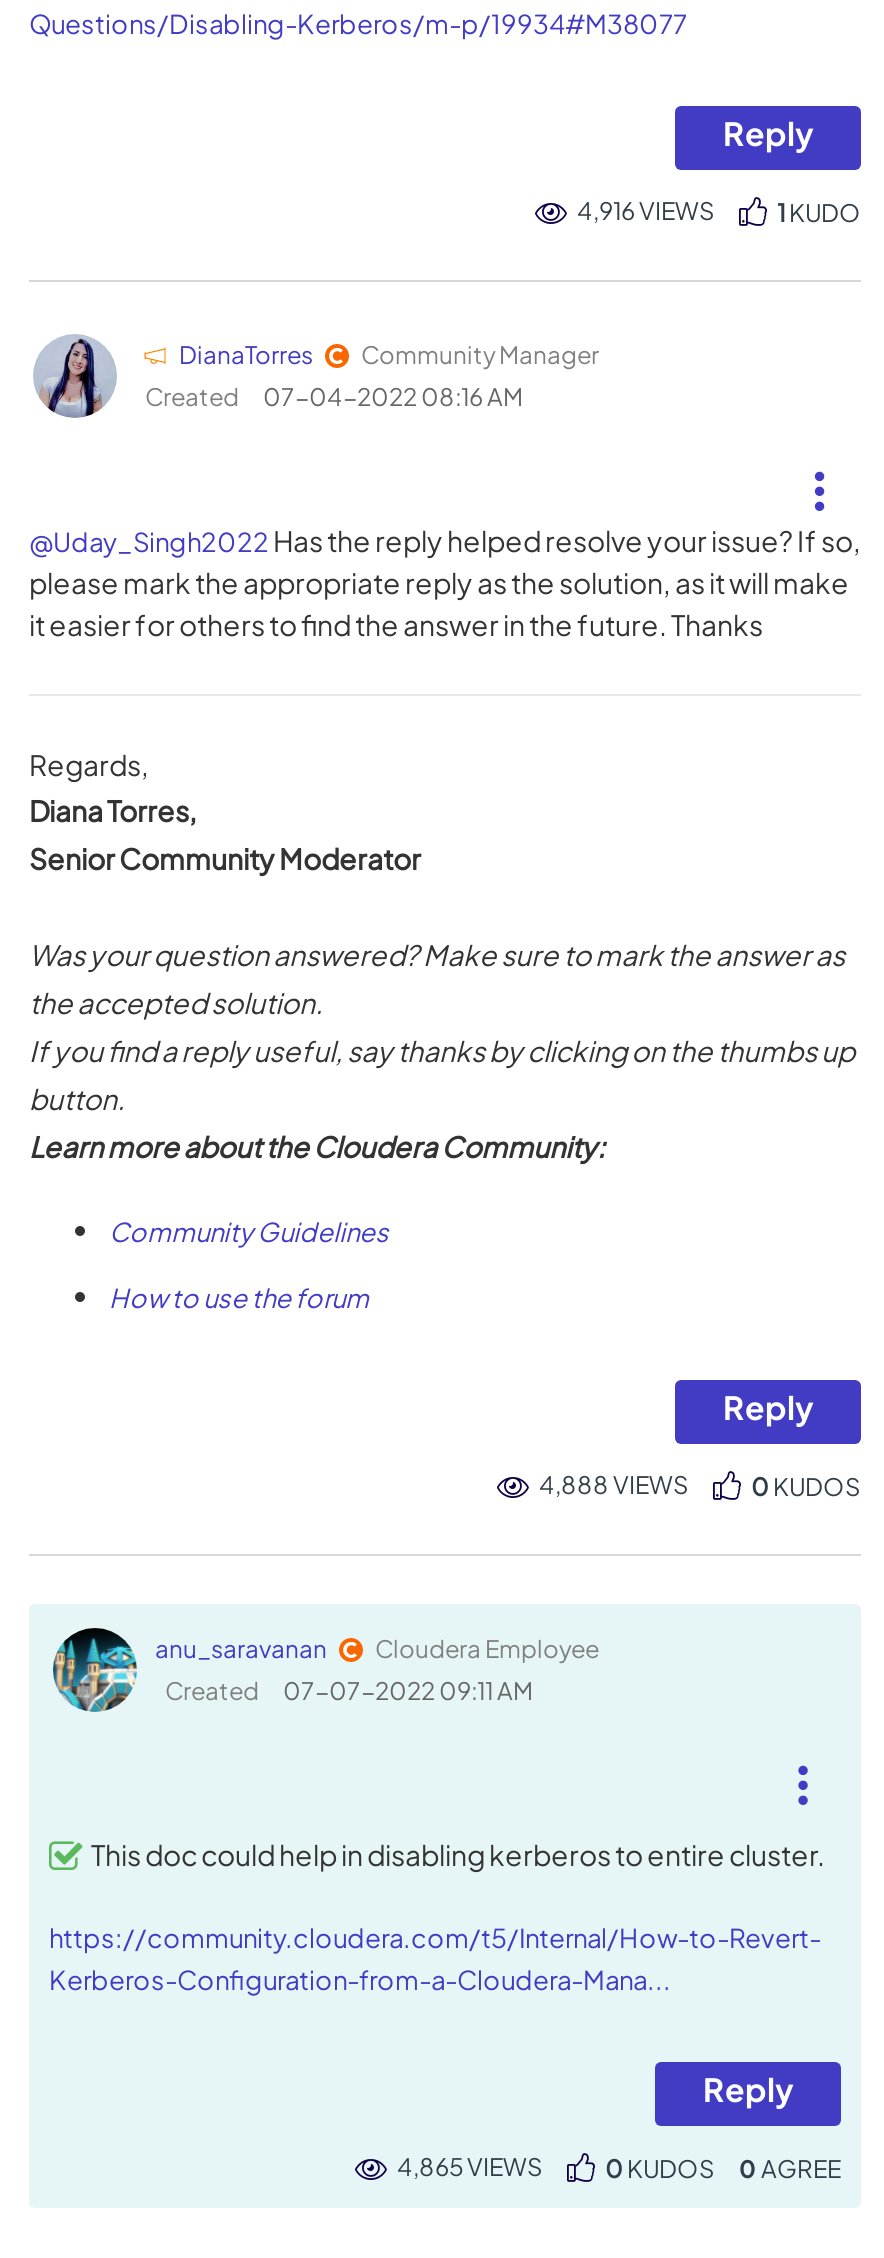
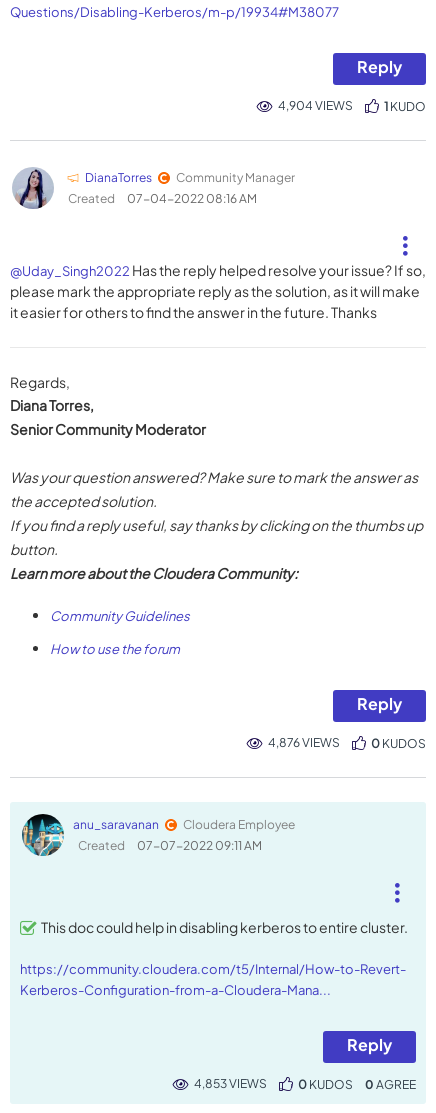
- 4,916 VIEWS
+ 4,904 VIEWS

- 4,888 VIEWS
+ 4,876 VIEWS

- 4,865 VIEWS
+ 4,853 VIEWS
